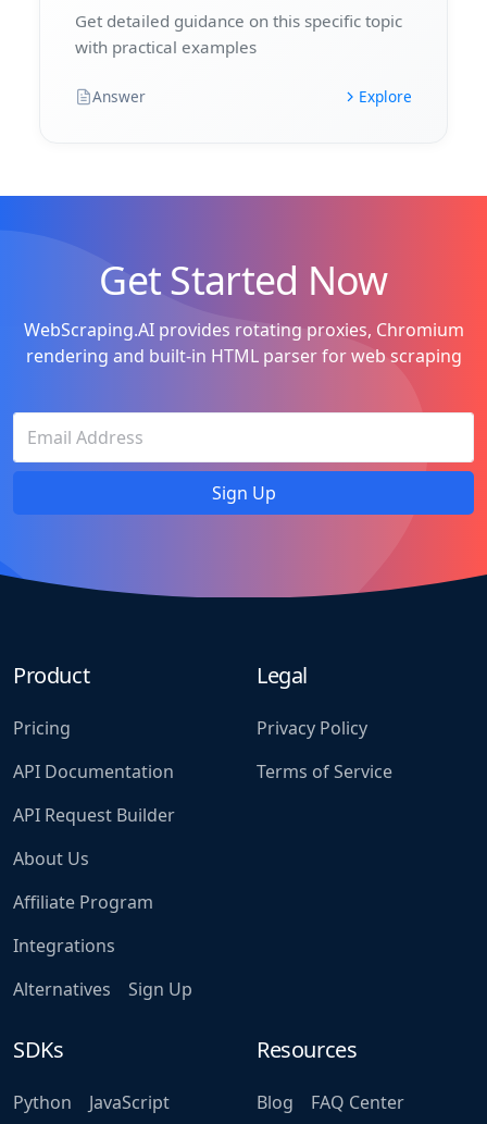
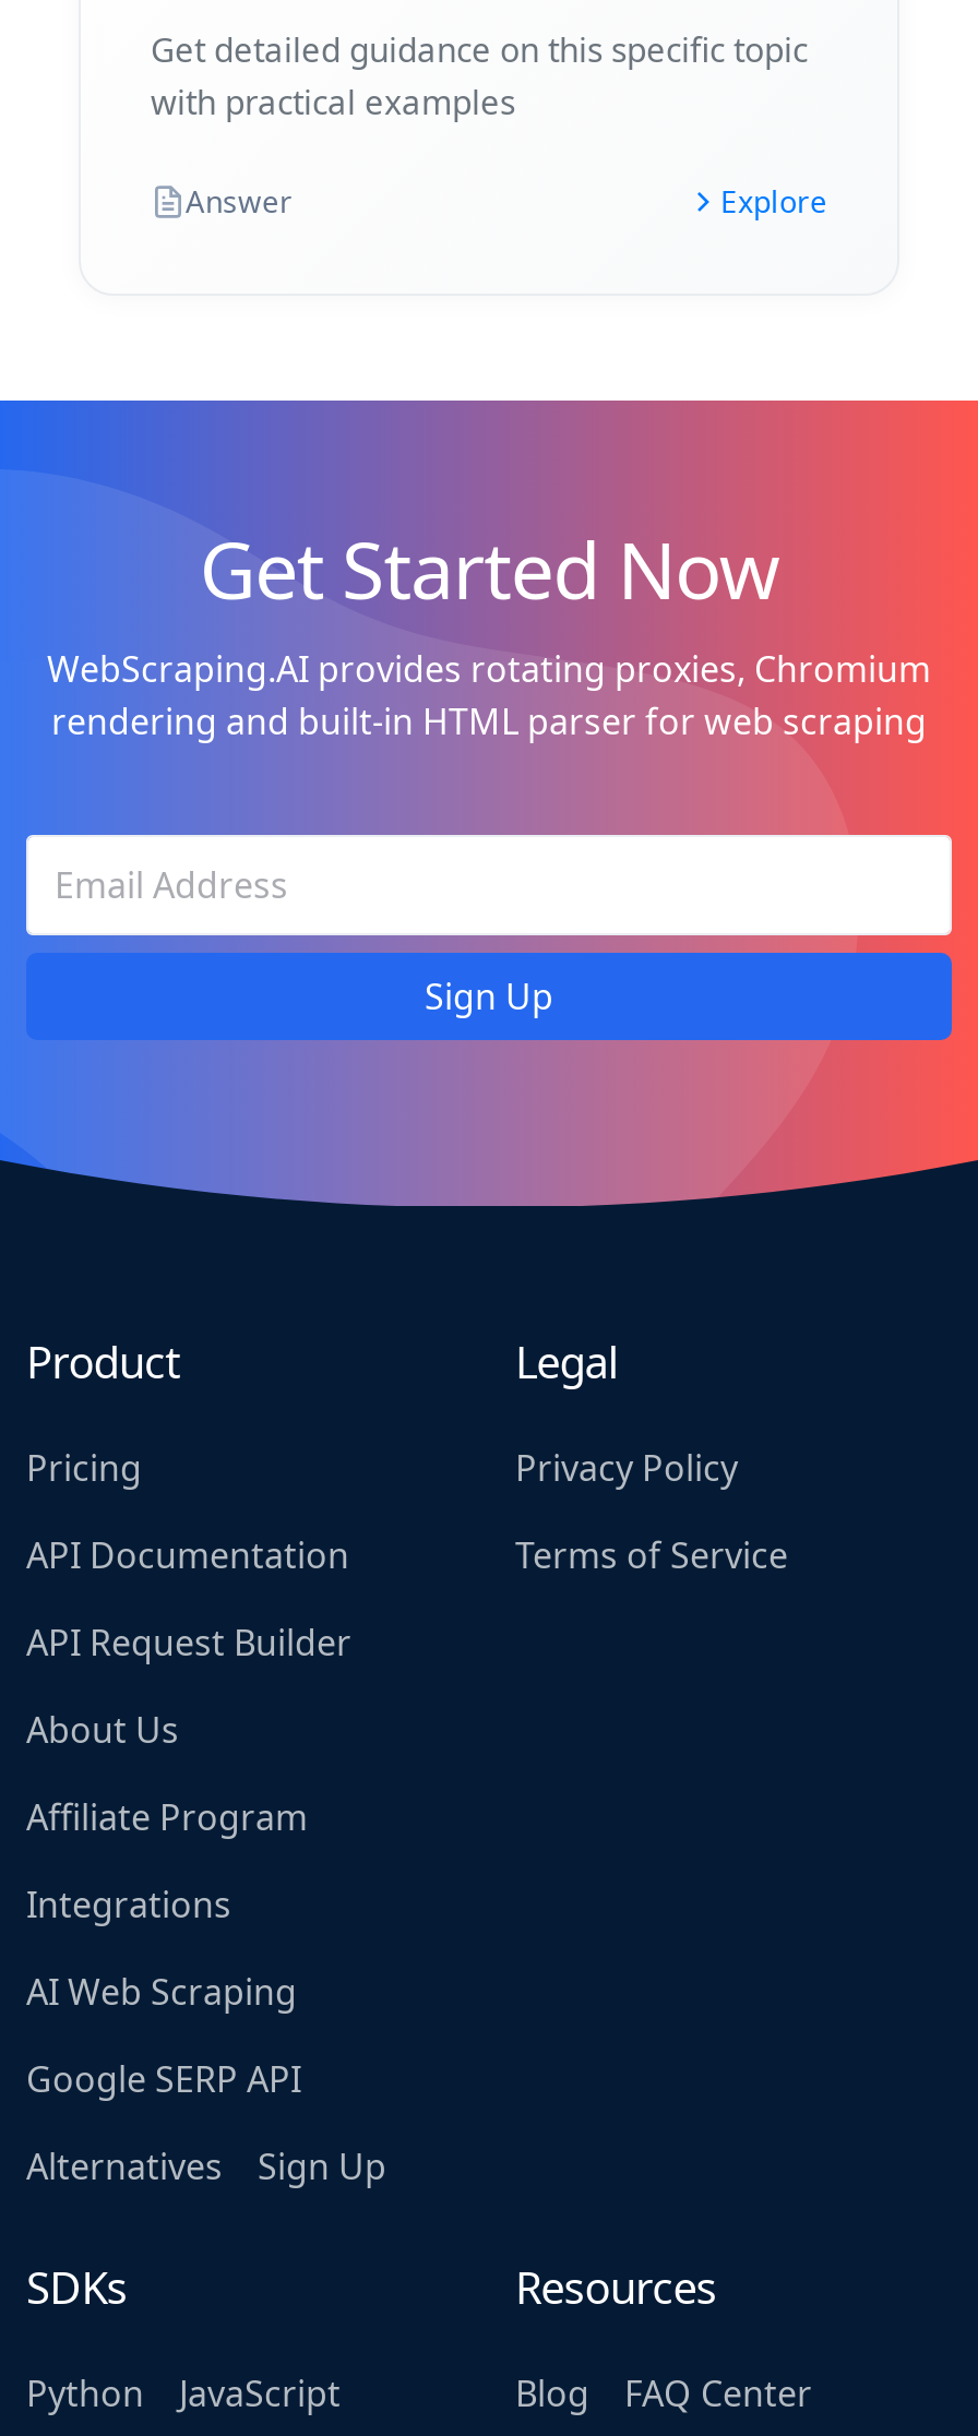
+ AI Web Scraping
+ Google SERP API
